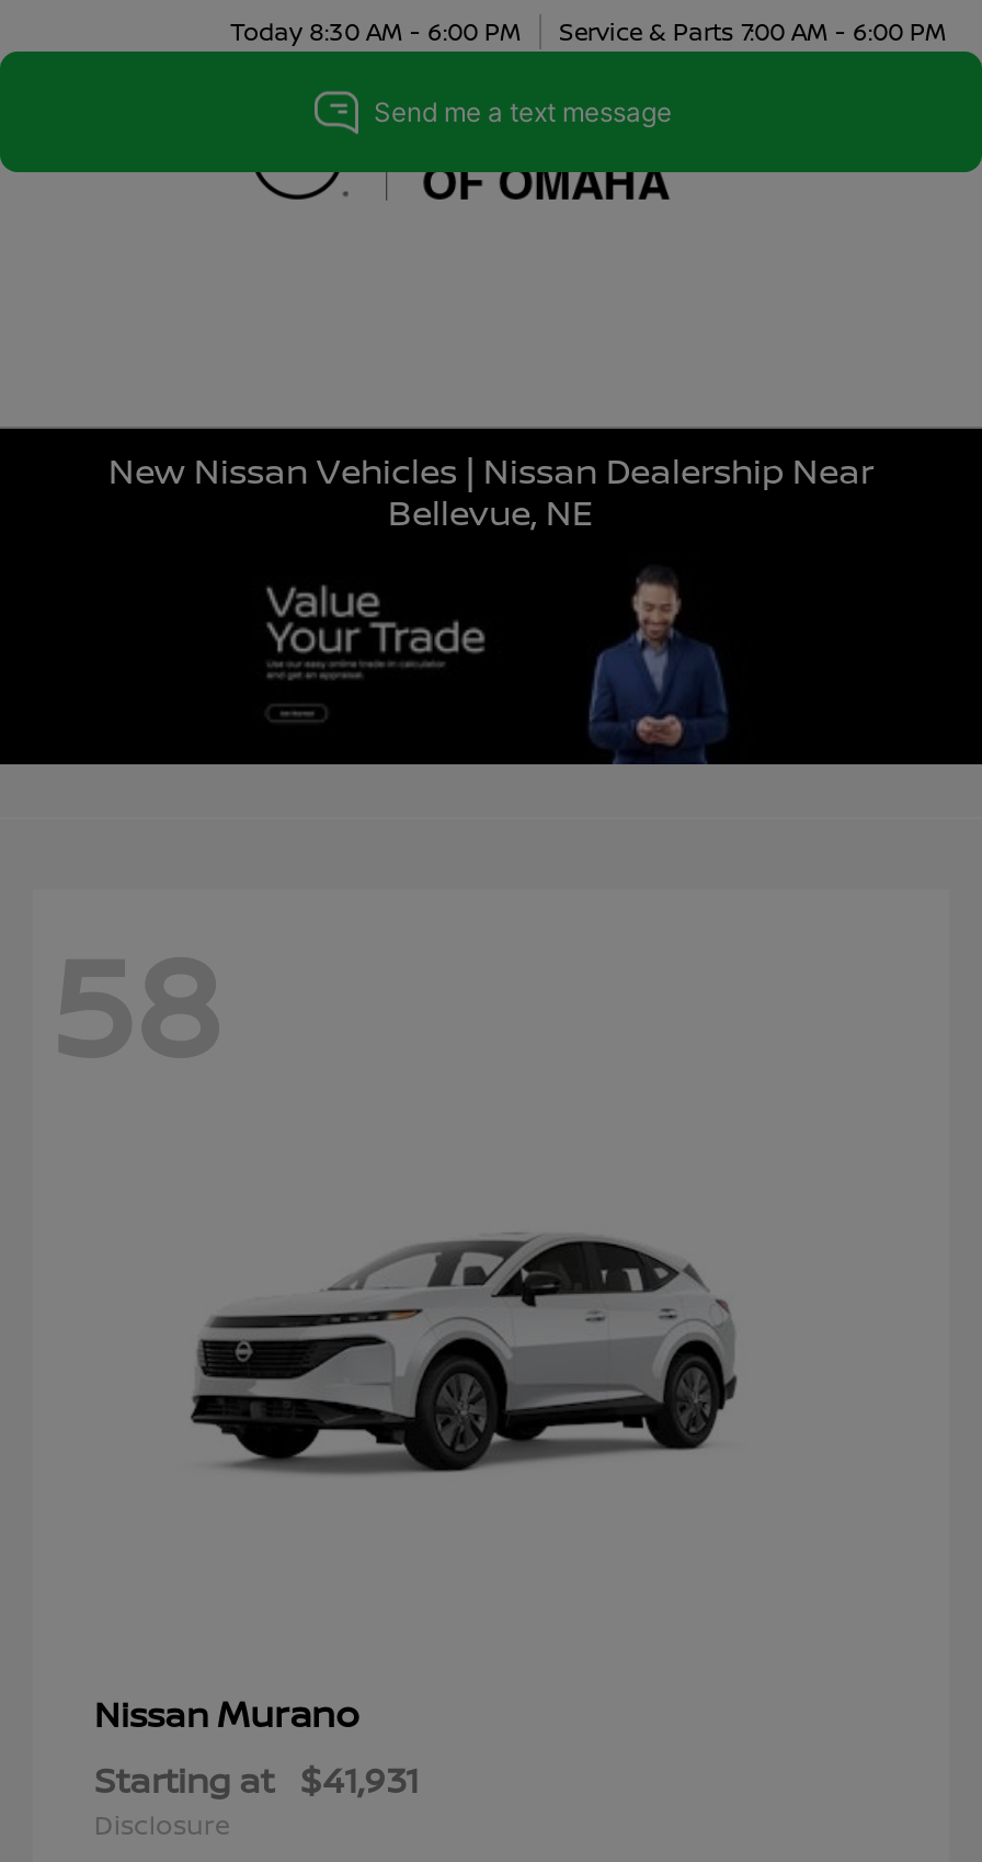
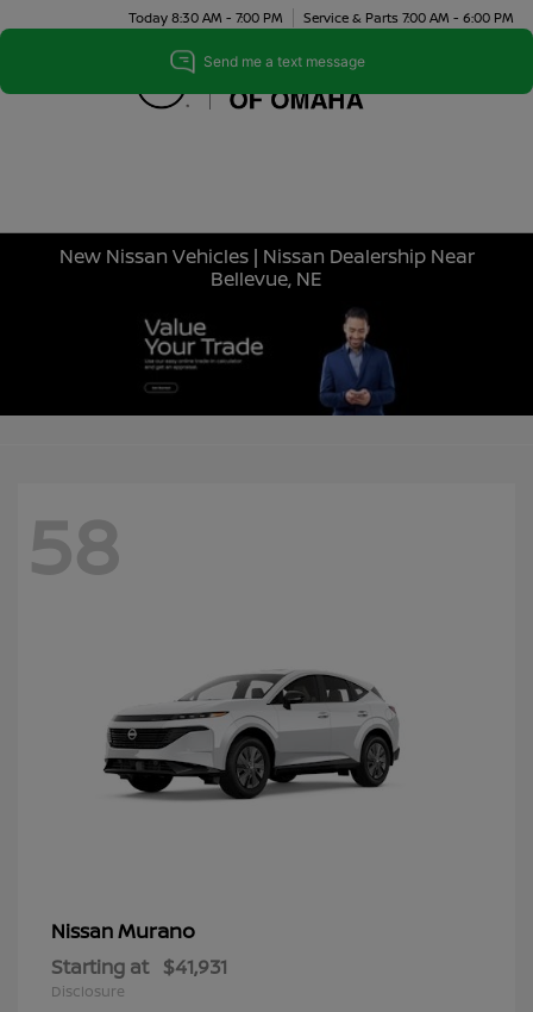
- Today 8:30 AM - 6:00 PM Service & Parts 7:00 AM - 6:00 PM
+ Today 8:30 AM - 7:00 PM Service & Parts 7:00 AM - 6:00 PM
